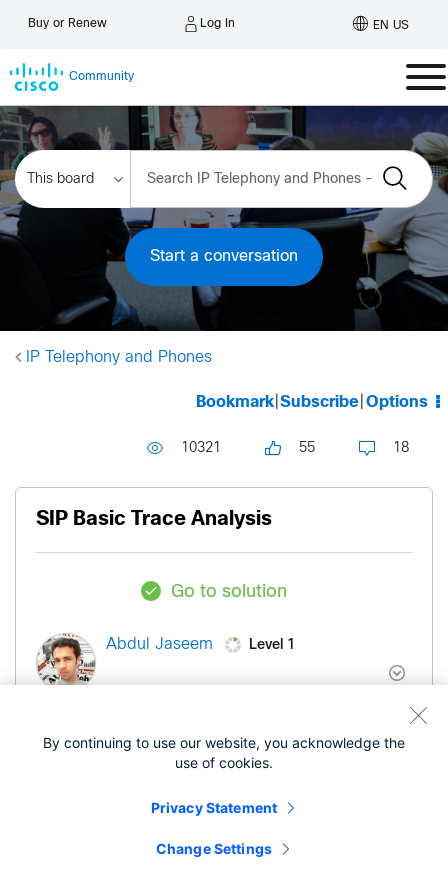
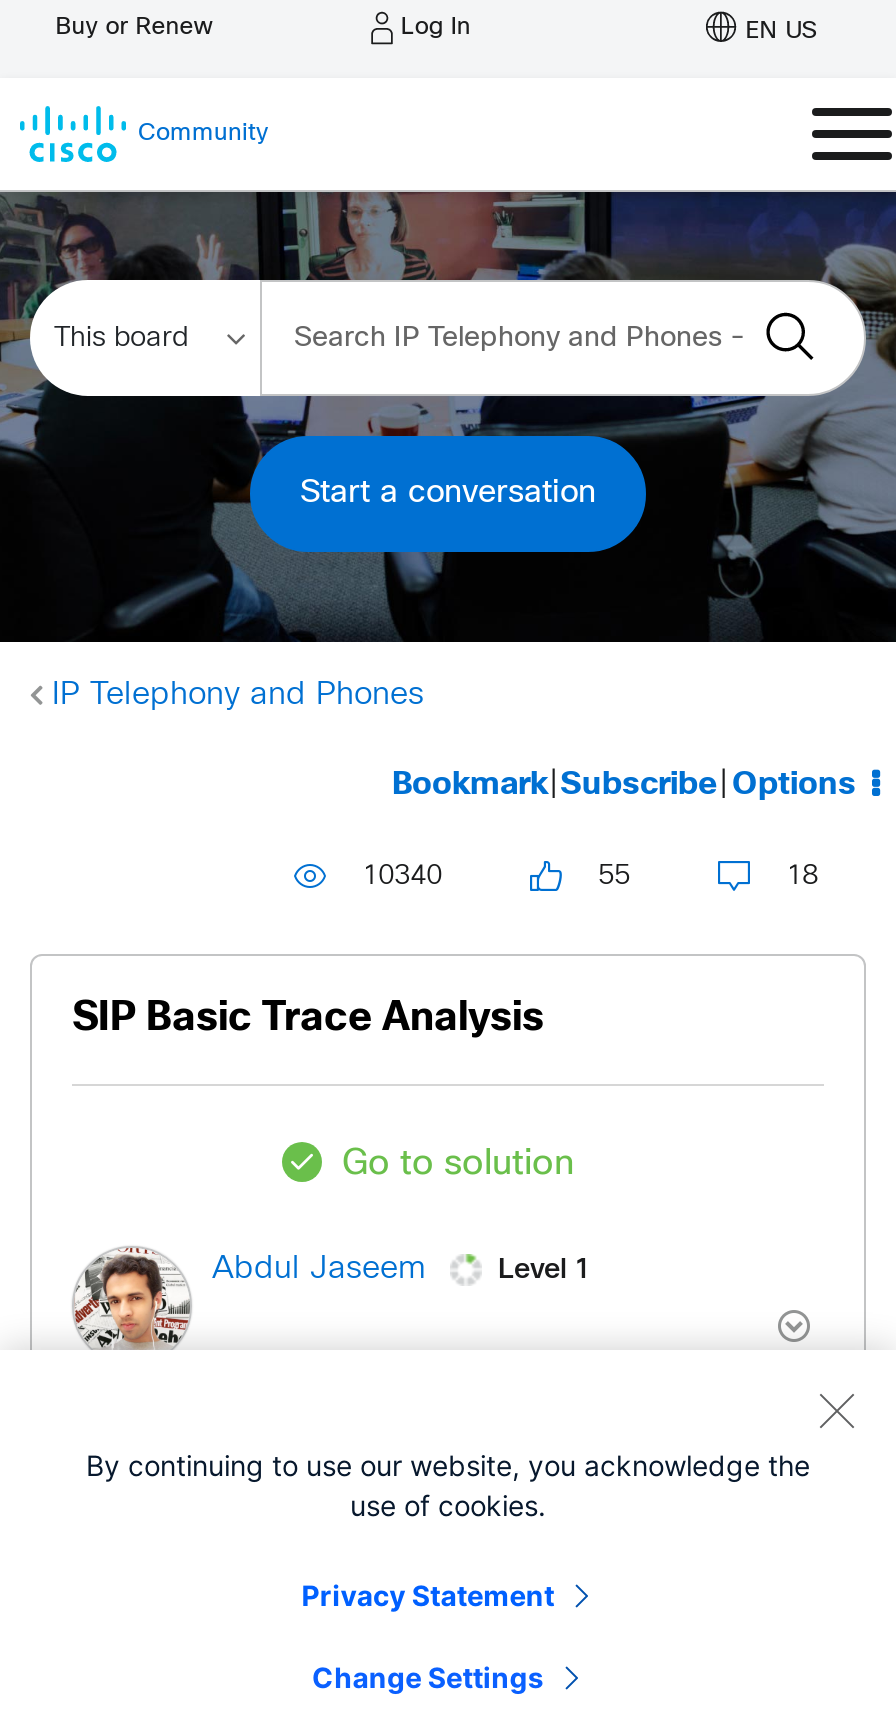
- 10321
+ 10340
